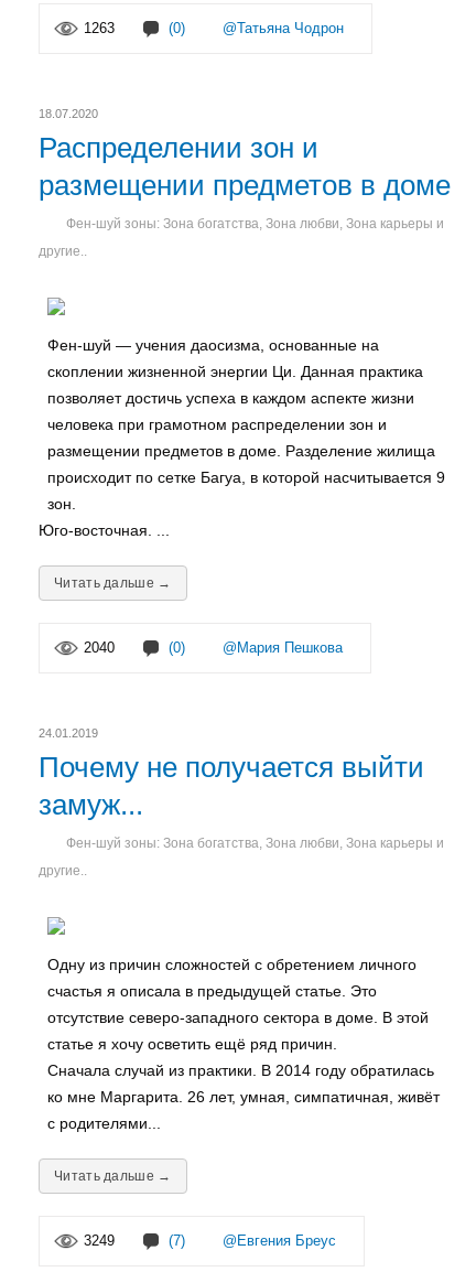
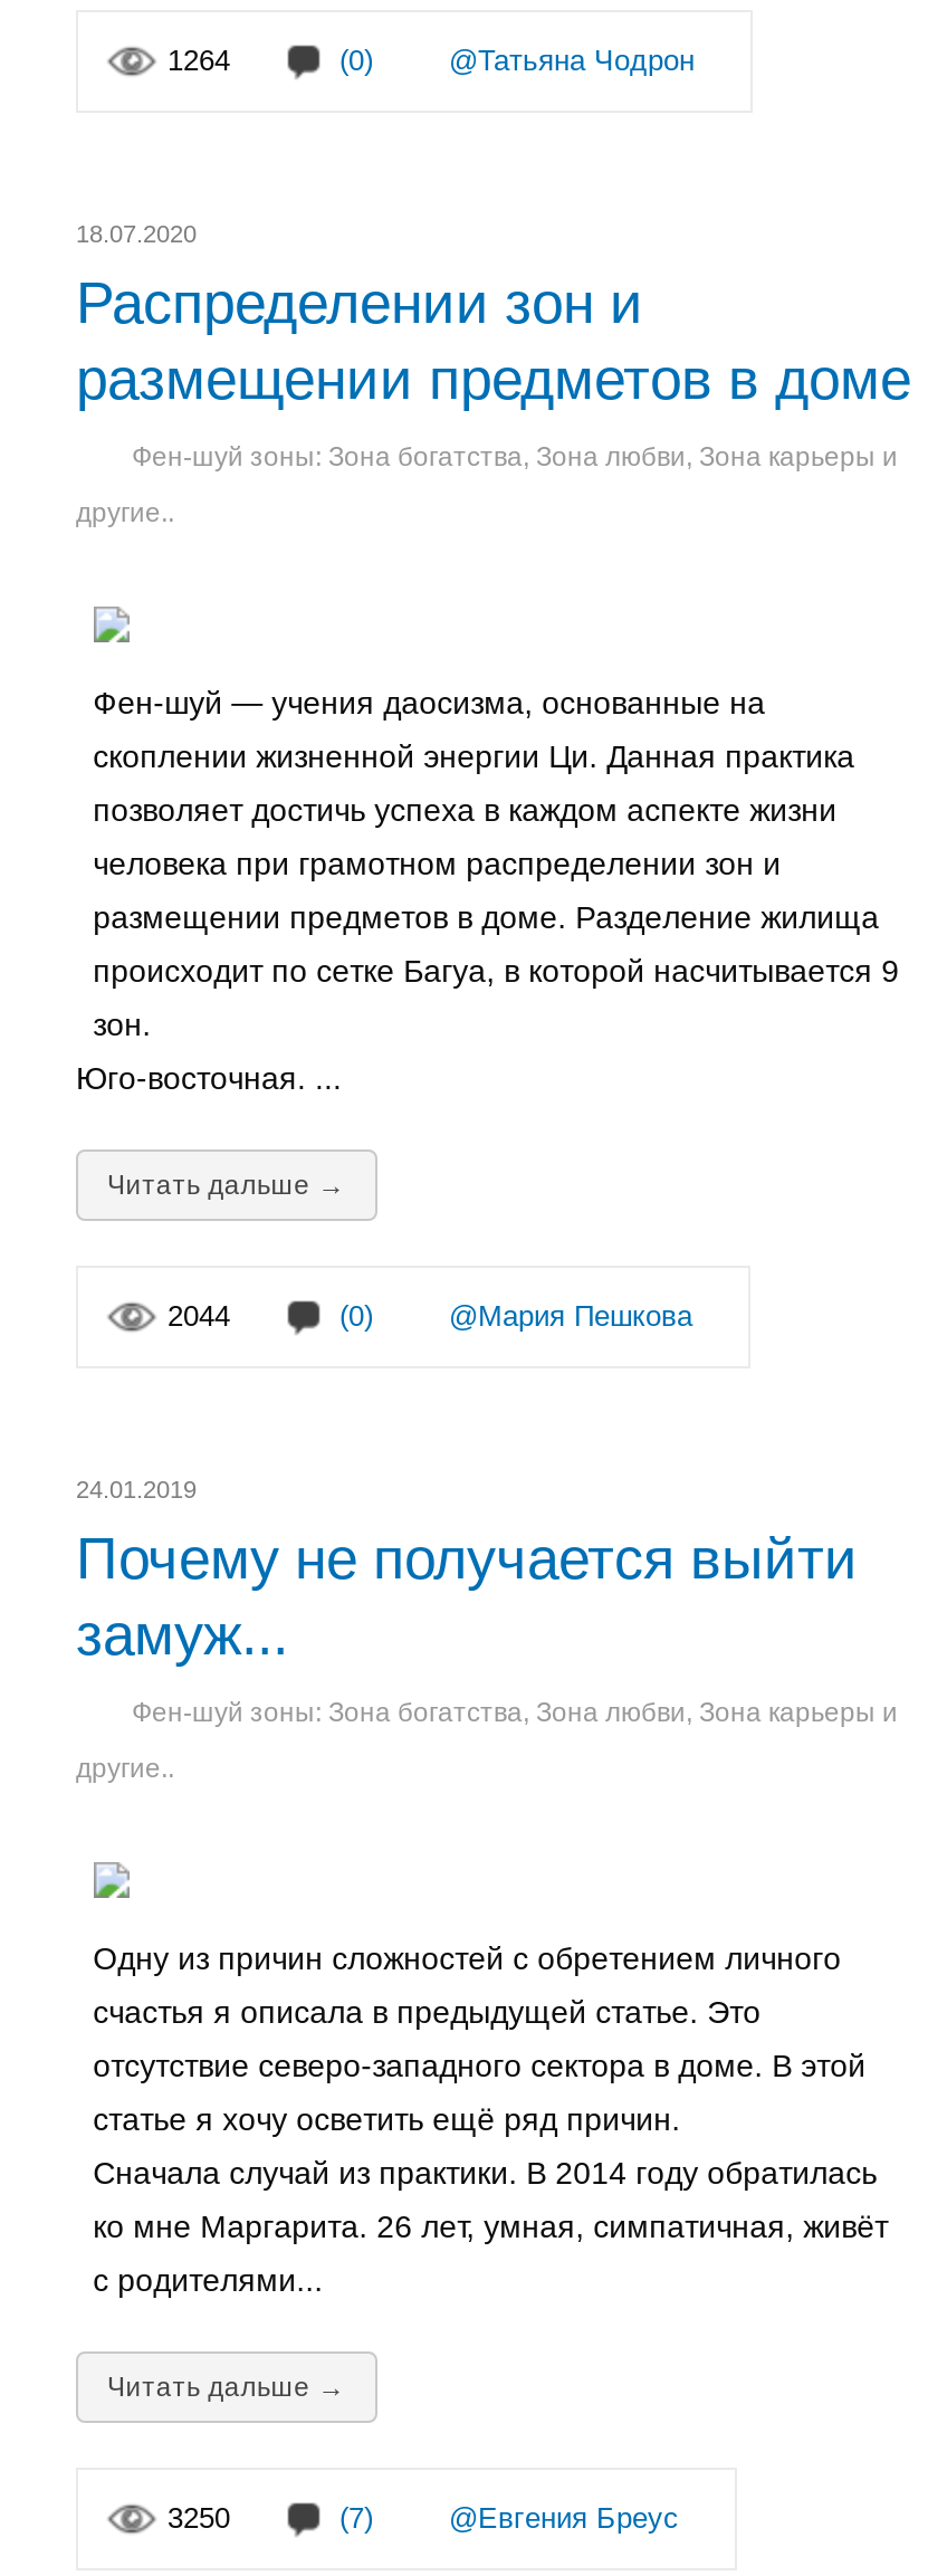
- 1263
+ 1264

- 2040
+ 2044

- 3249
+ 3250
